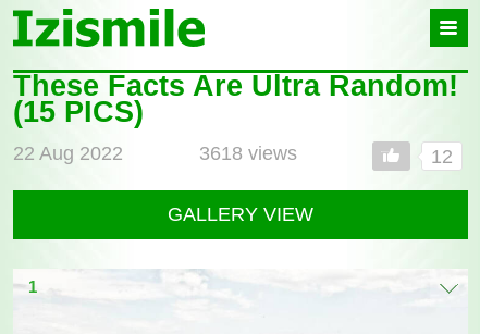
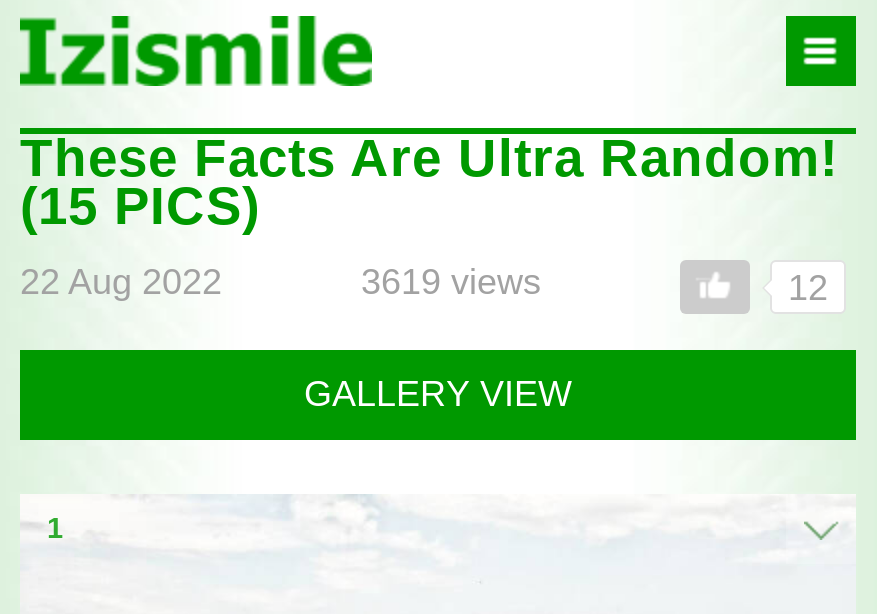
- 3618 views
+ 3619 views
